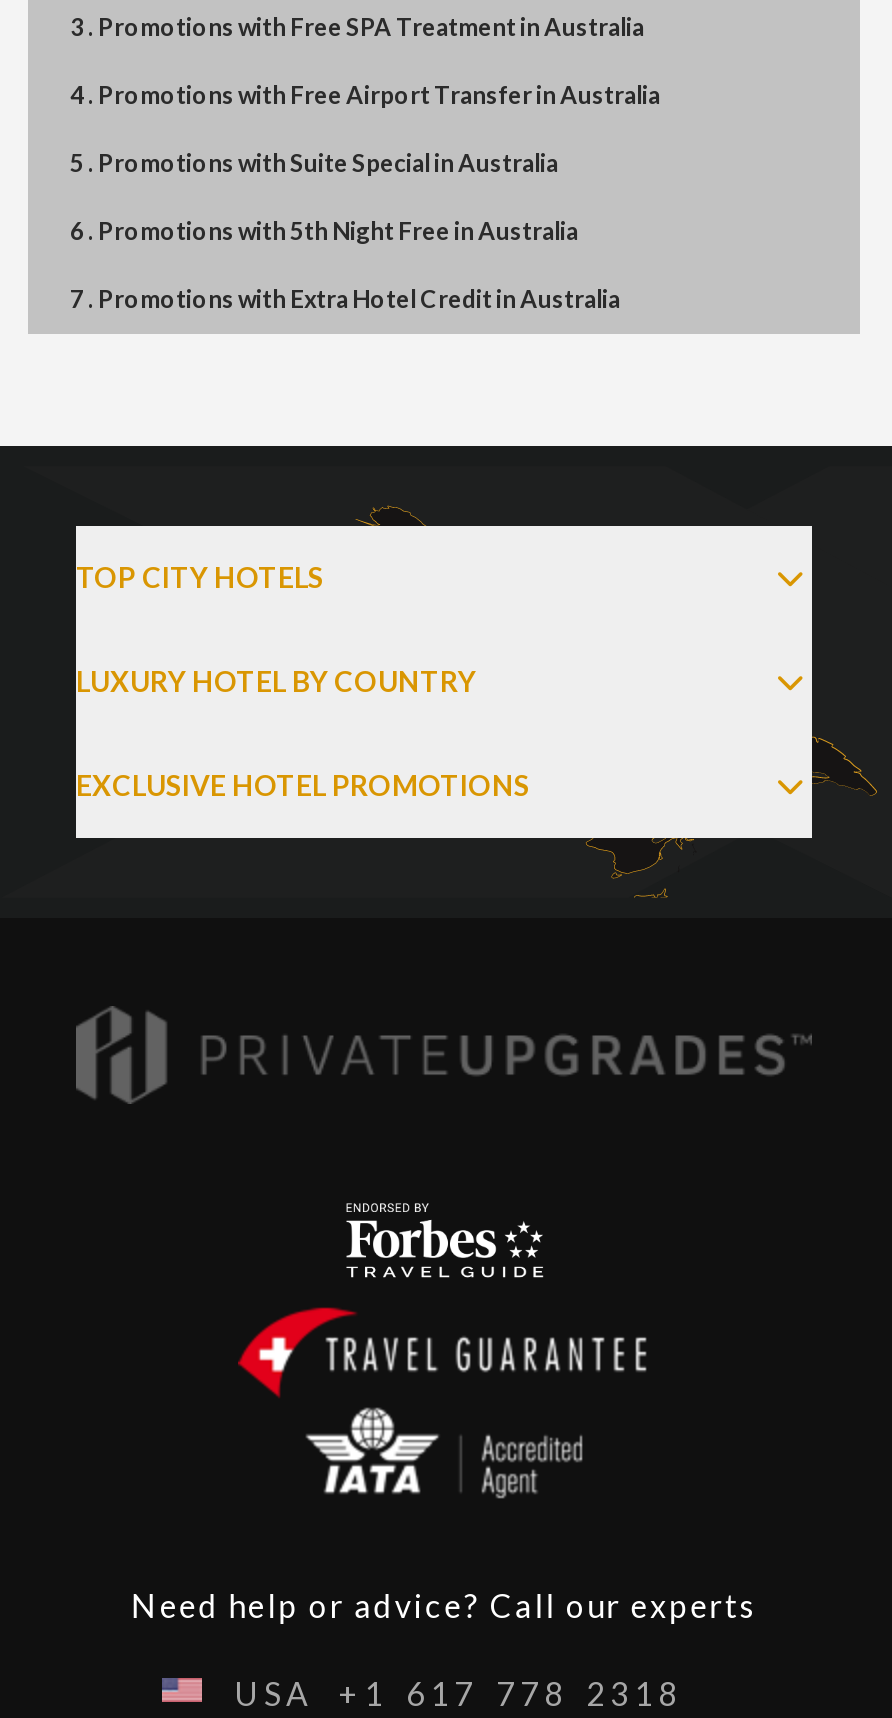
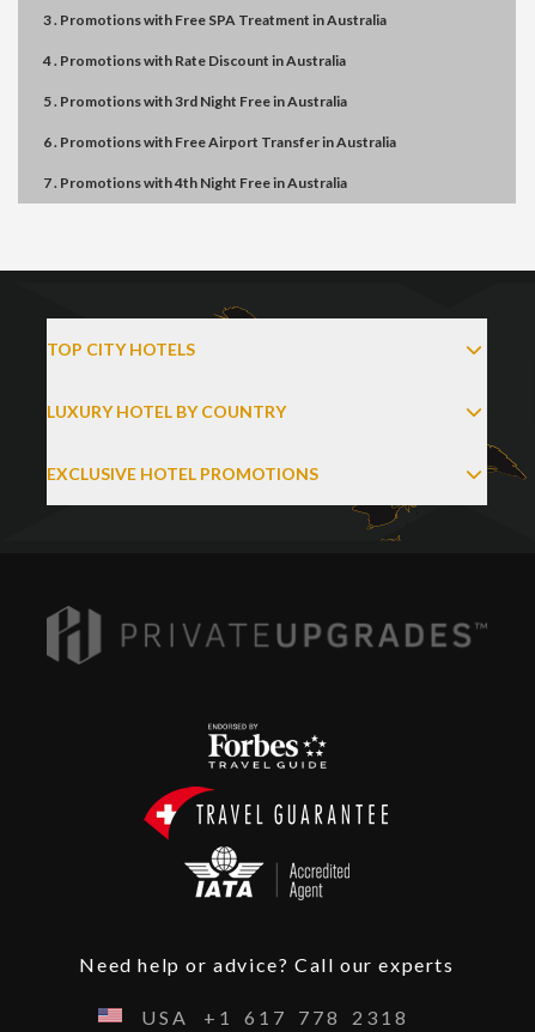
- 4 . Promotions with Free Airport TransferinAustralia
+ 4 . Promotions with Rate DiscountinAustralia

- 5 . Promotions withSuite Special inAustralia
+ 5 . Promotions with3rd Night Free inAustralia

- 6 . Promotions with 5th Night Free inAustralia
+ 6 . Promotions with Free Airport Transfer inAustralia

- 7 . Promotions with Extra Hotel Credit inAustralia
+ 7 . Promotions with 4th Night Free inAustralia
